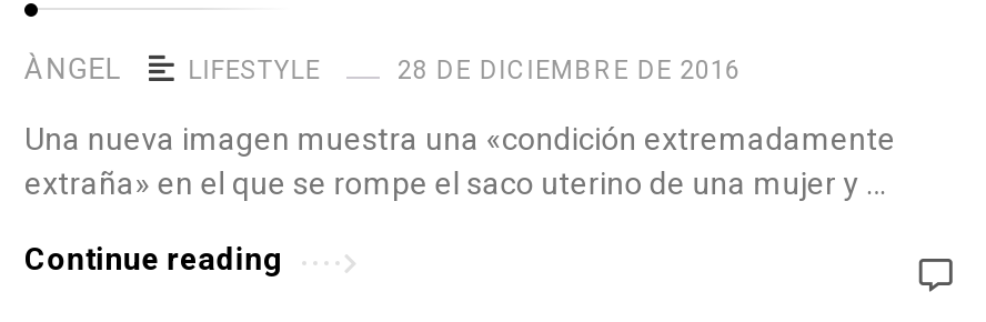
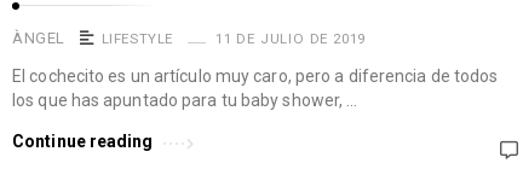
- 28 DE DICIEMBRE DE 2016
+ 11 DE JULIO DE 2019

- Una nueva imagen muestra una «condición extremadamente
- extraña» en el que se rompe el saco uterino de una mujer y …
+ El cochecito es un artículo muy caro, pero a diferencia de todos
+ los que has apuntado para tu baby shower, …
